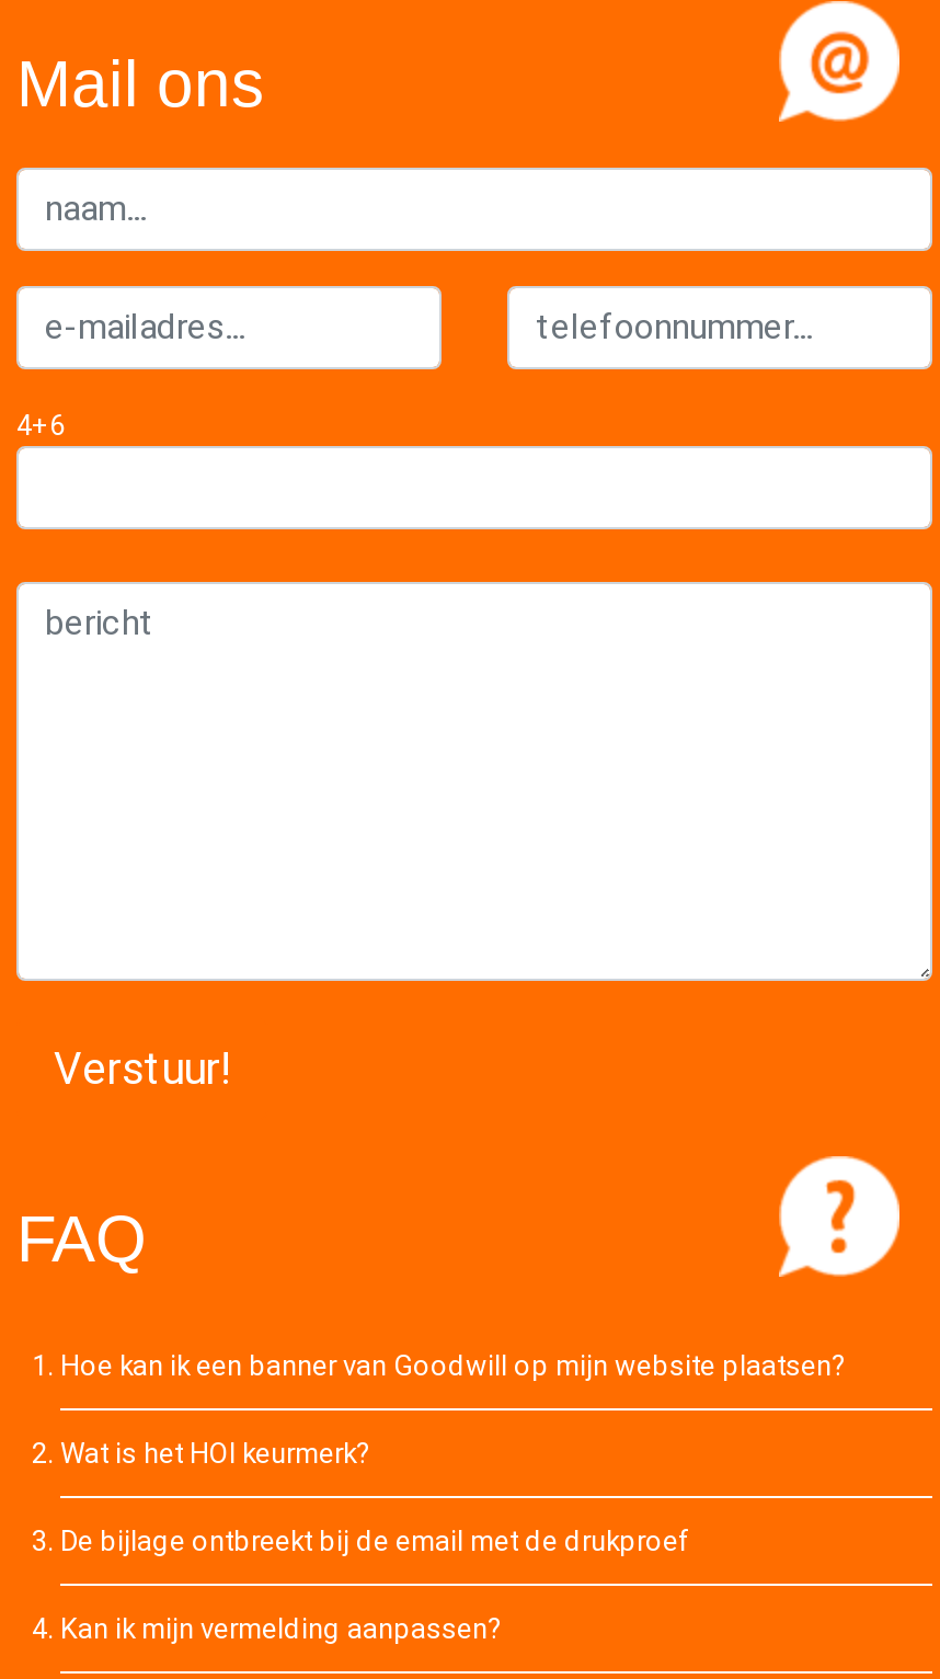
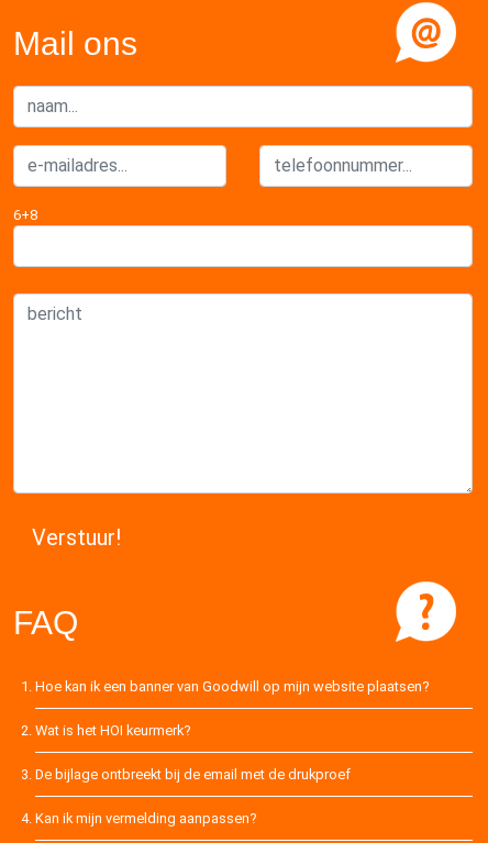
- 4+6
+ 6+8
